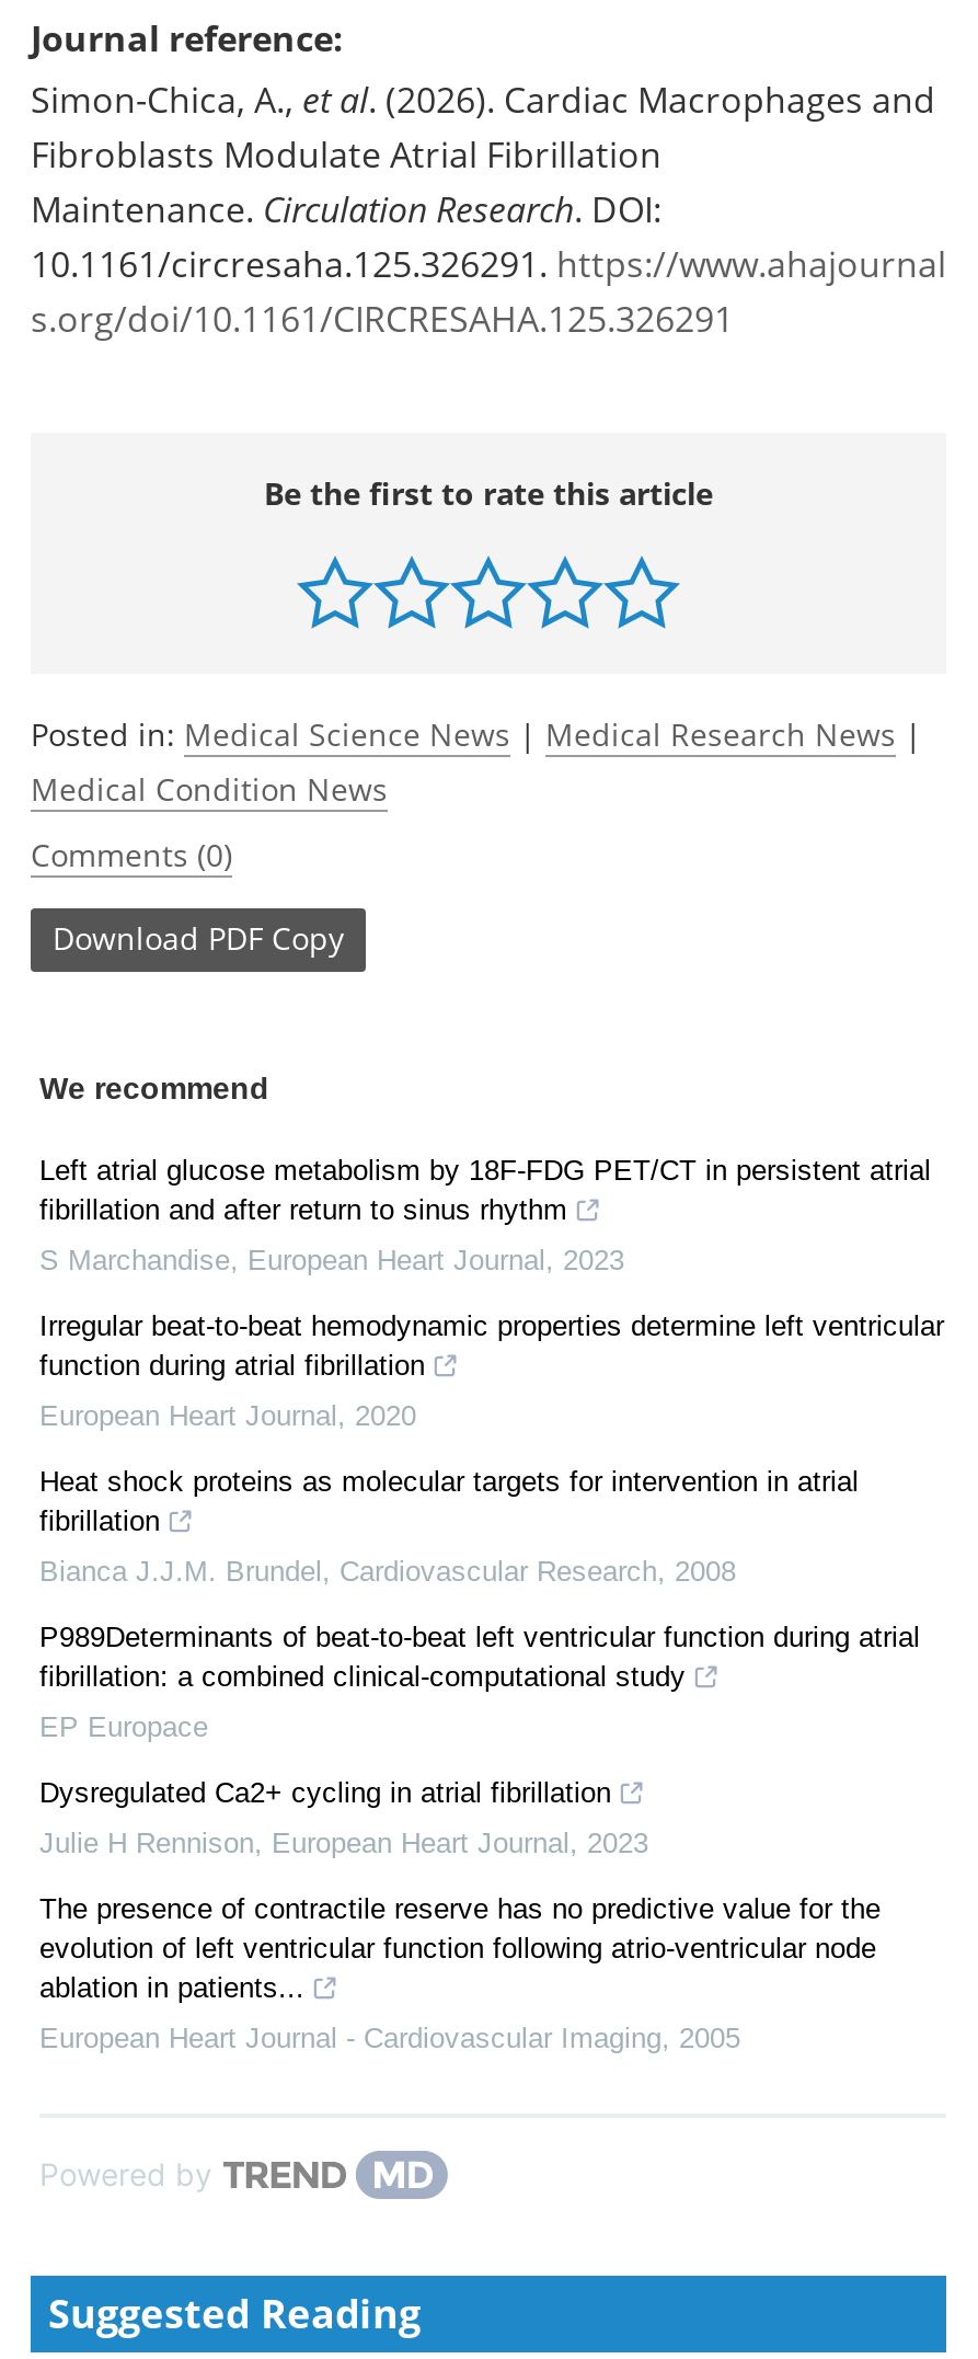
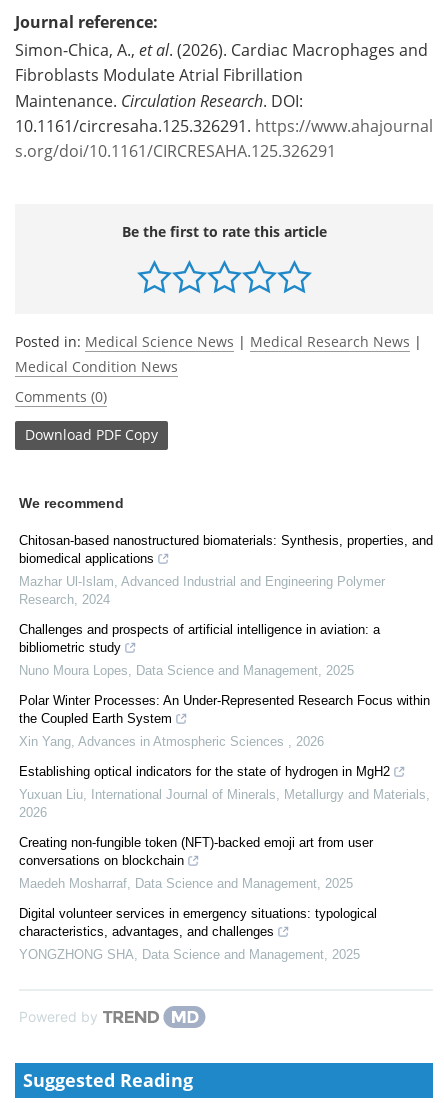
- Left atrial glucose metabolism by 18F-FDG PET/CT in persistent atrial
- fibrillation and after return to sinus rhythm
+ Chitosan-based nanostructured biomaterials: Synthesis, properties, and
+ biomedical applications

- S Marchandise, European Heart Journal, 2023
+ Mazhar Ul-Islam, Advanced Industrial and Engineering Polymer
+ Research, 2024

- Irregular beat-to-beat hemodynamic properties determine left ventricular
- function during atrial fibrillation
+ Challenges and prospects of artificial intelligence in aviation: a
+ bibliometric study

- European Heart Journal, 2020
+ Nuno Moura Lopes, Data Science and Management, 2025

- Heat shock proteins as molecular targets for intervention in atrial
- fibrillation
+ Polar Winter Processes: An Under-Represented Research Focus within
+ the Coupled Earth System

- Bianca J.J.M. Brundel, Cardiovascular Research, 2008
+ Xin Yang, Advances in Atmospheric Sciences, 2026

- P989Determinants of beat-to-beat left ventricular function during atrial
- fibrillation: a combined clinical-computational study
+ Establishing optical indicators for the state of hydrogen in MgH2

- EP Europace
+ Yuxuan Liu, International Journal of Minerals, Metallurgy and Materials,
+ 2026

- Dysregulated Ca2+ cycling in atrial fibrillation
+ Creating non-fungible token (NFT)-backed emoji art from user
+ conversations on blockchain

- Julie H Rennison, European Heart Journal, 2023
+ Maedeh Mosharraf, Data Science and Management, 2025

- The presence of contractile reserve has no predictive value for the
- evolution of left ventricular function following atrio-ventricular node
- ablation in patients...
+ Digital volunteer services in emergency situations: typological
+ characteristics, advantages, and challenges

- European Heart Journal - Cardiovascular Imaging, 2005
+ YONGZHONG SHA, Data Science and Management, 2025
